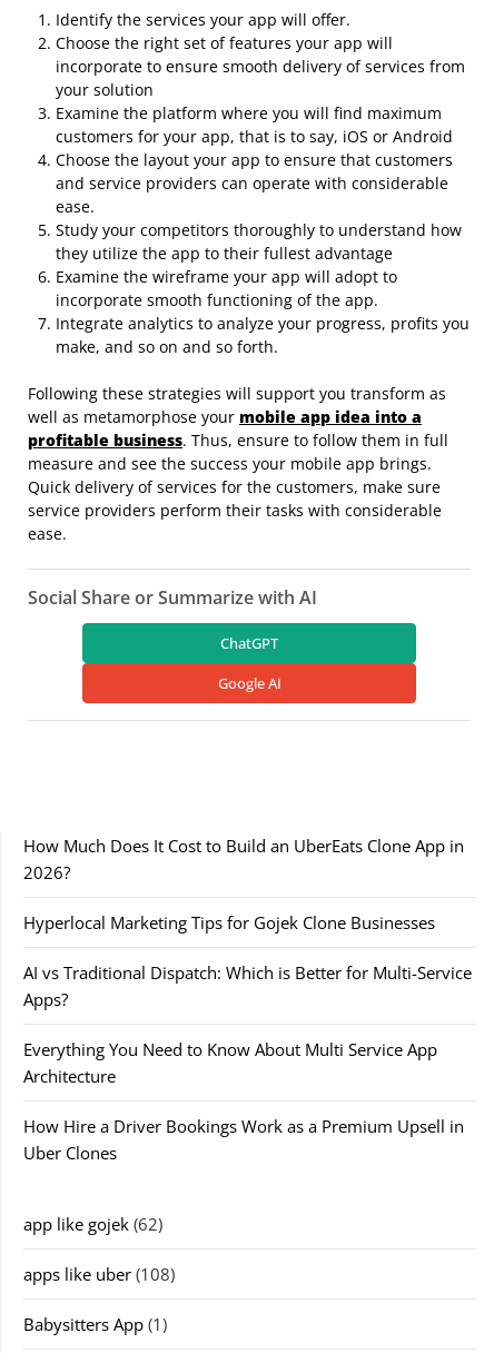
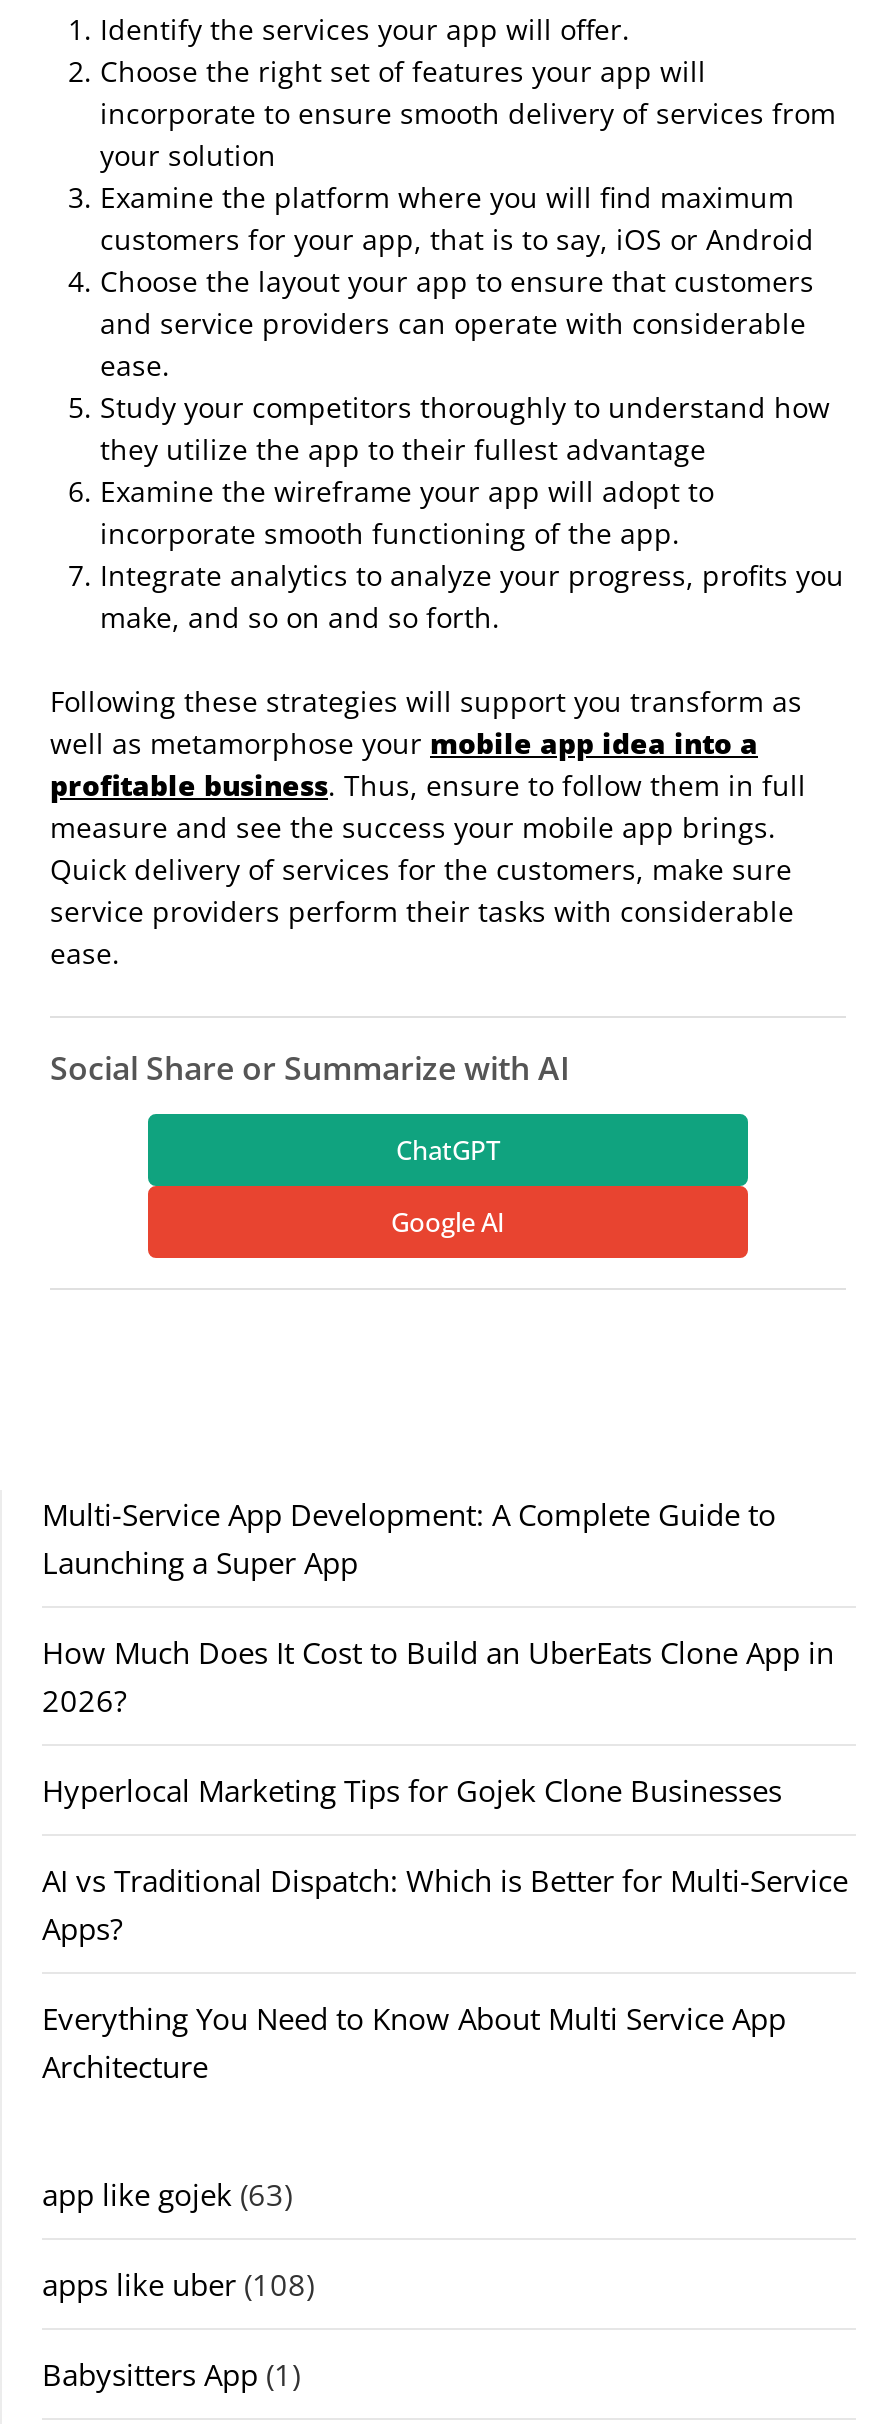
+ Multi-Service App Development: A Complete Guide to
+ Launching a Super App

moved down: How Much Does It Cost to Build an UberEats Clone App in | 2026? | Hyperlocal Marketing Tips for Gojek Clone Businesses | AI vs Traditional Dispatch: Which is Better for Multi-Service | Apps? | Everything You Need to Know About Multi Service App | Architecture

- How Hire a Driver Bookings Work as a Premium Upsell in
- Uber Clones
- app like gojek (62)
+ app like gojek (63)
